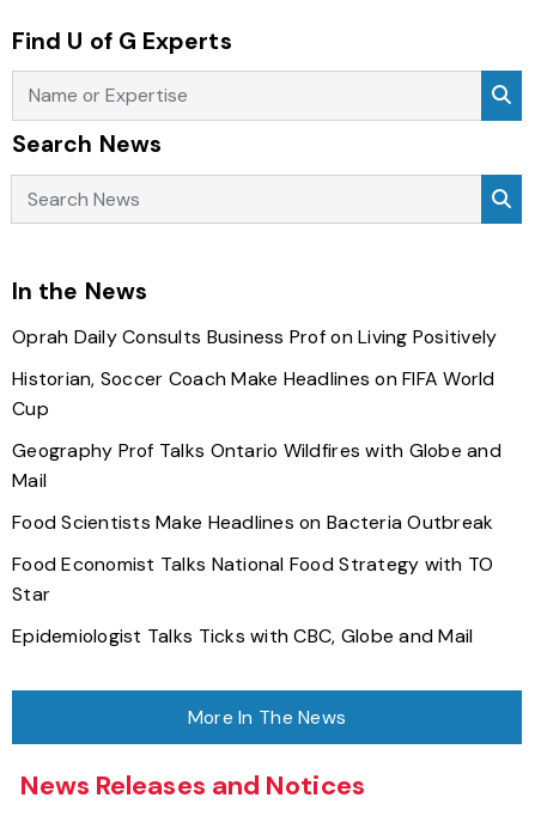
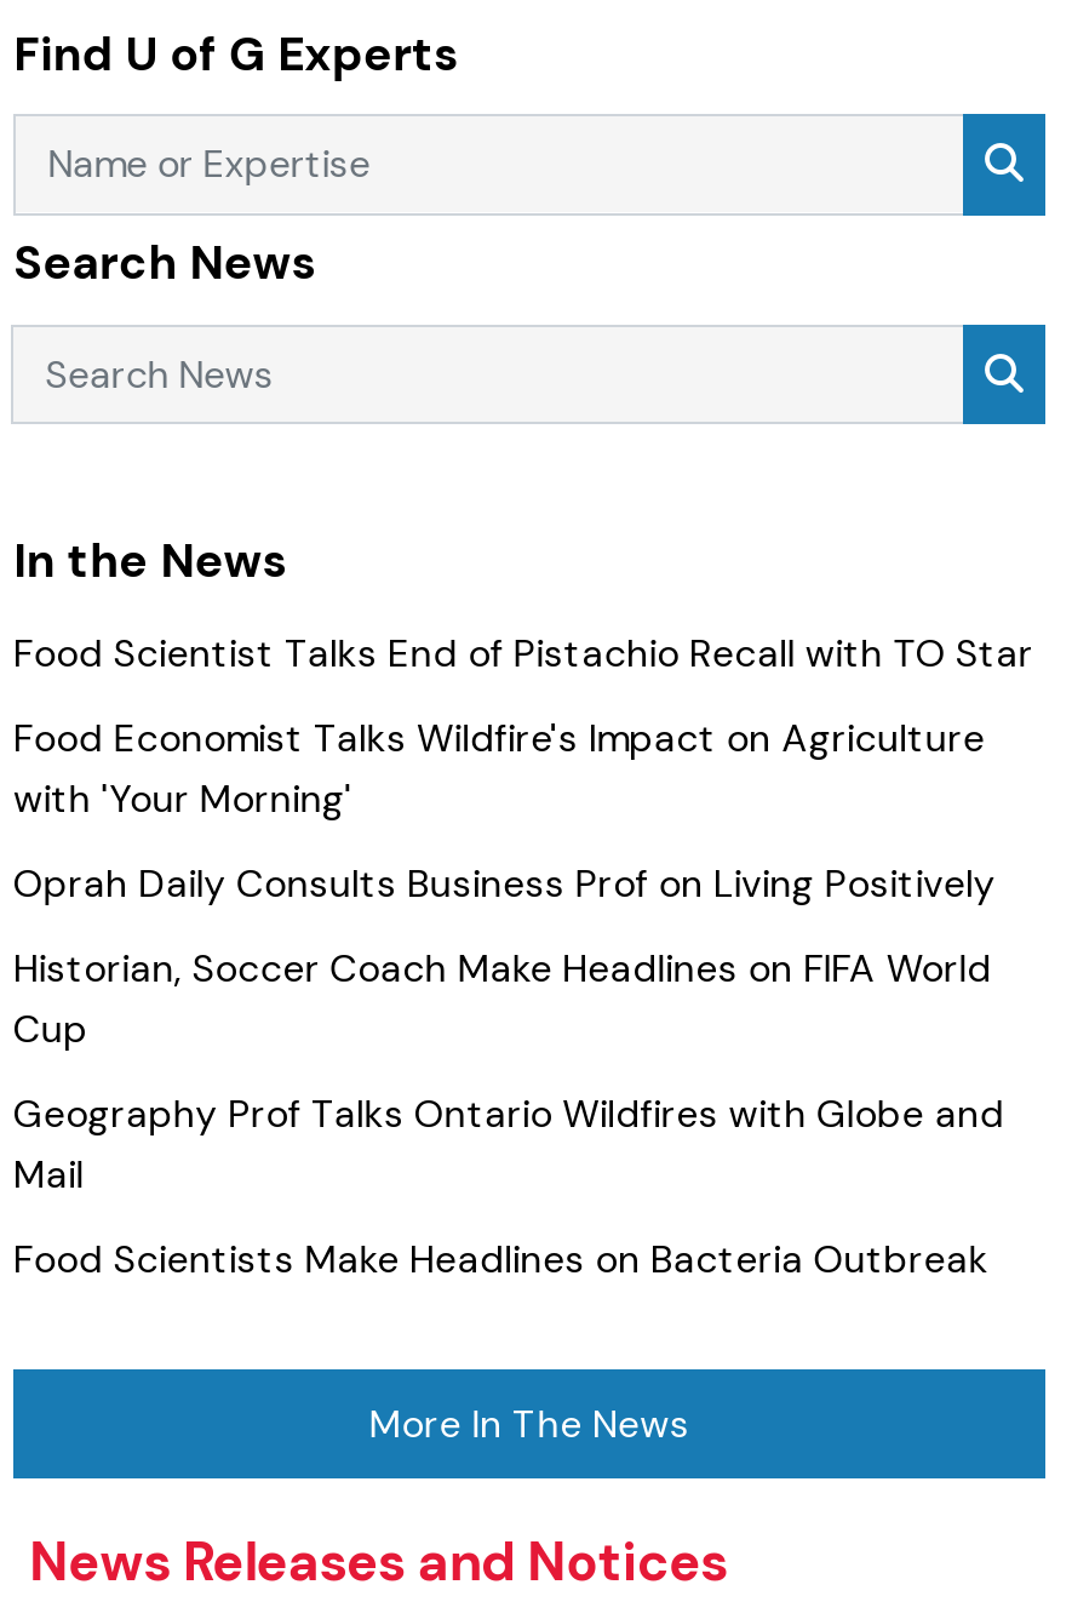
+ Food Scientist Talks End of Pistachio Recall with TO Star
+ Food Economist Talks Wildfire's Impact on Agriculture
+ with 'Your Morning'

moved down: Oprah Daily Consults Business Prof on Living Positively | Historian, Soccer Coach Make Headlines on FIFA World | Cup | Geography Prof Talks Ontario Wildfires with Globe and | Mail | Food Scientists Make Headlines on Bacteria Outbreak

- Food Economist Talks National Food Strategy with TO
- Star
- Epidemiologist Talks Ticks with CBC, Globe and Mail
